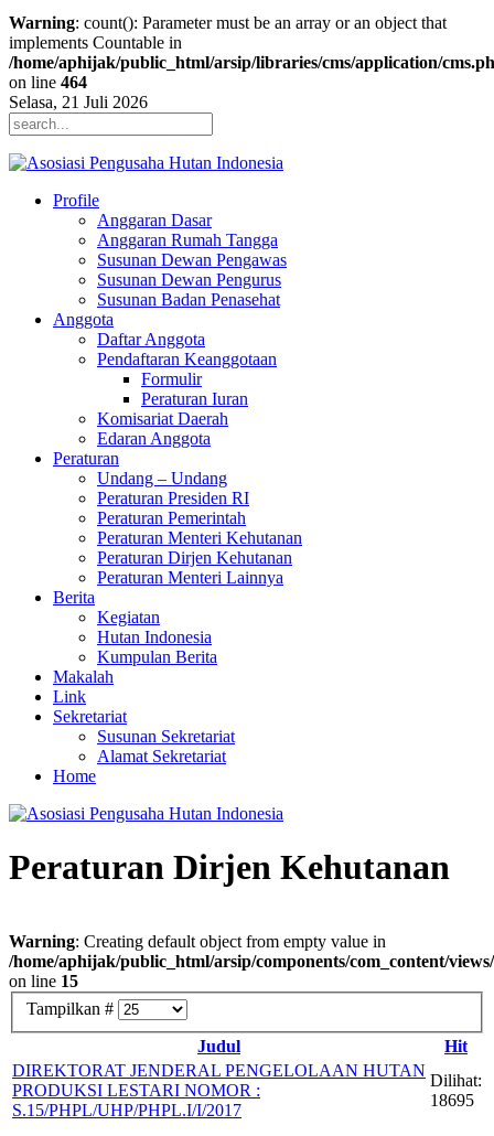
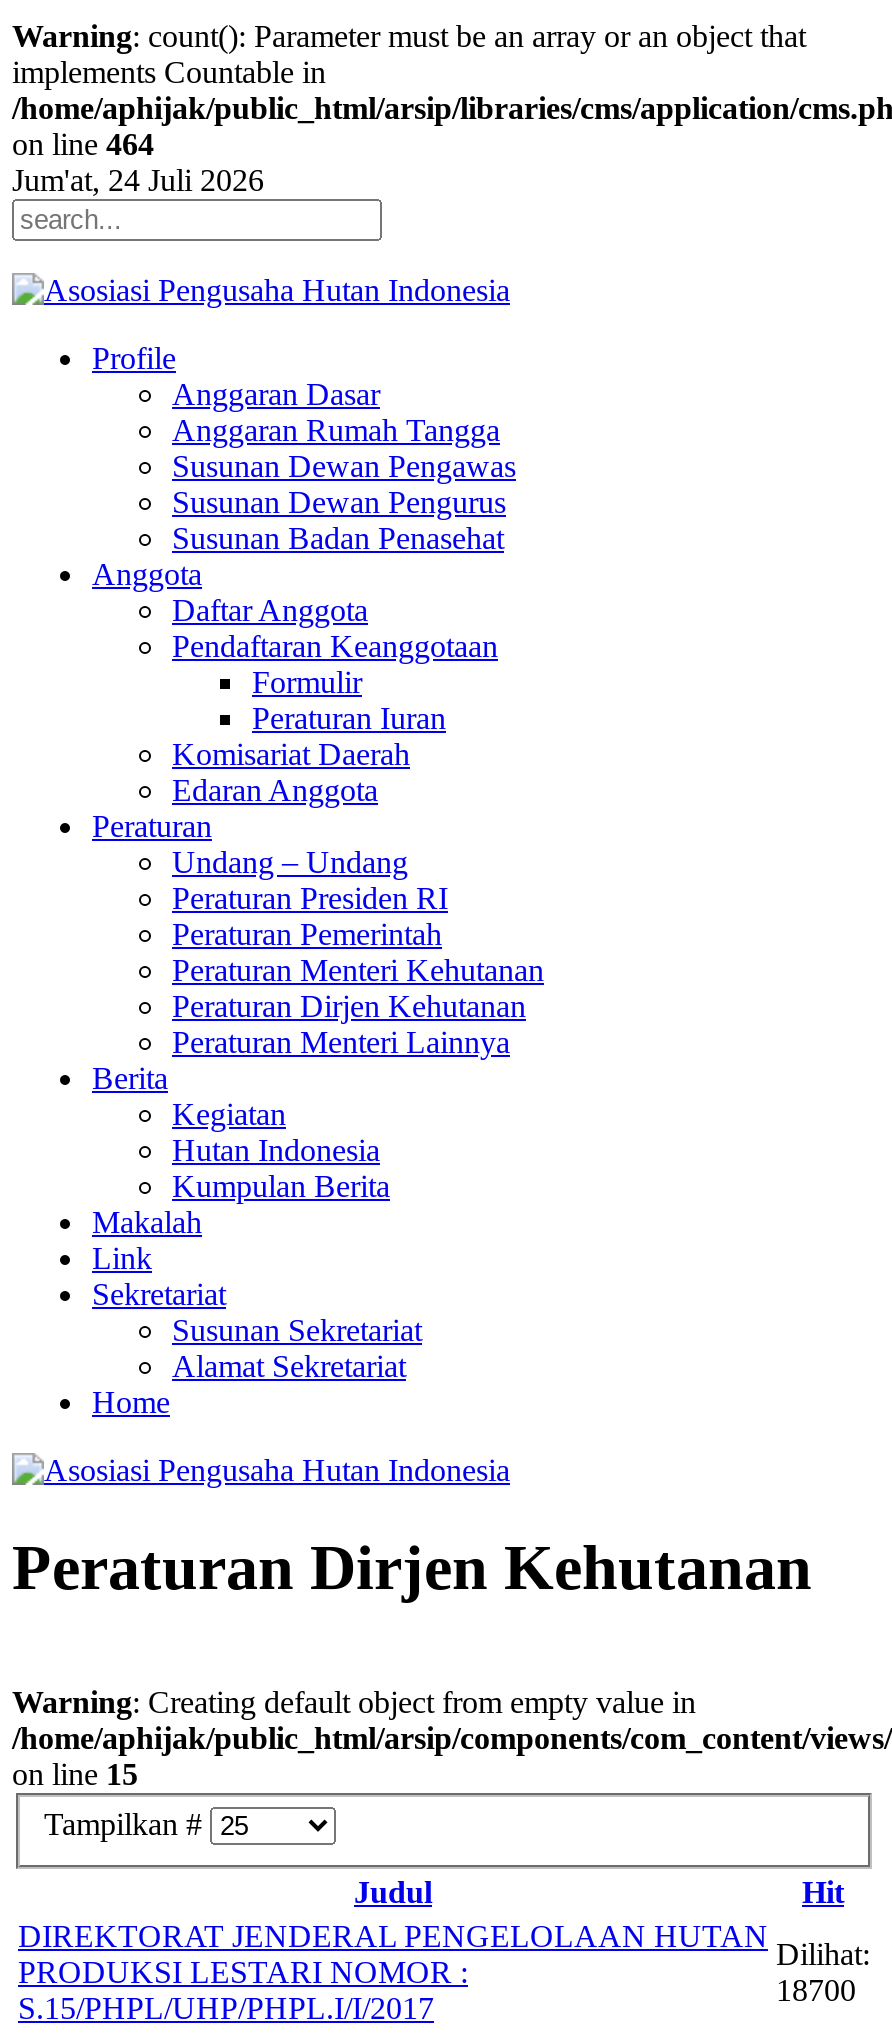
- Selasa, 21 Juli 2026
+ Jum'at, 24 Juli 2026

- 18695
+ 18700
